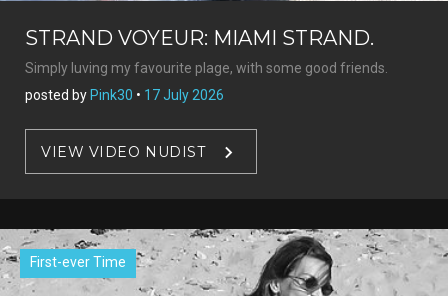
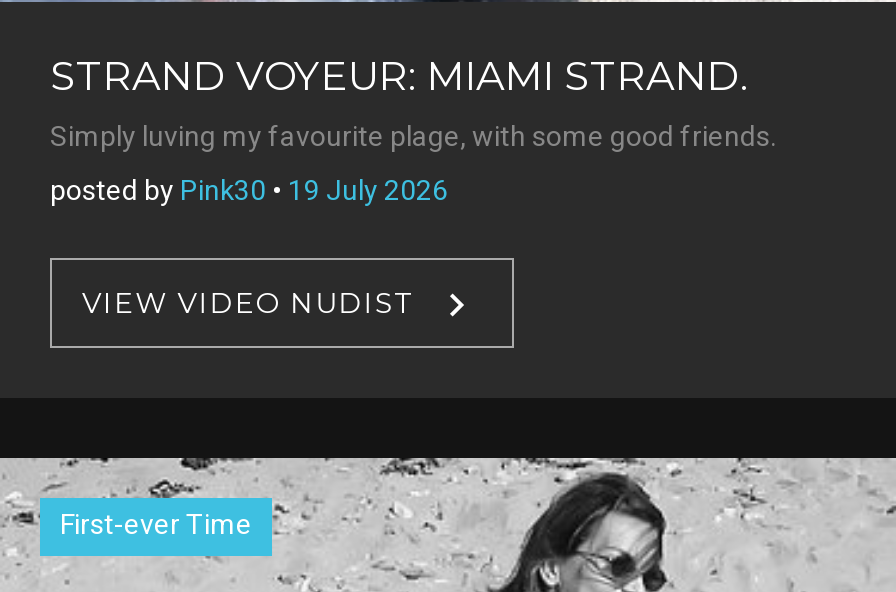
- posted by Pink30 • 17 July 2026
+ posted by Pink30 • 19 July 2026
